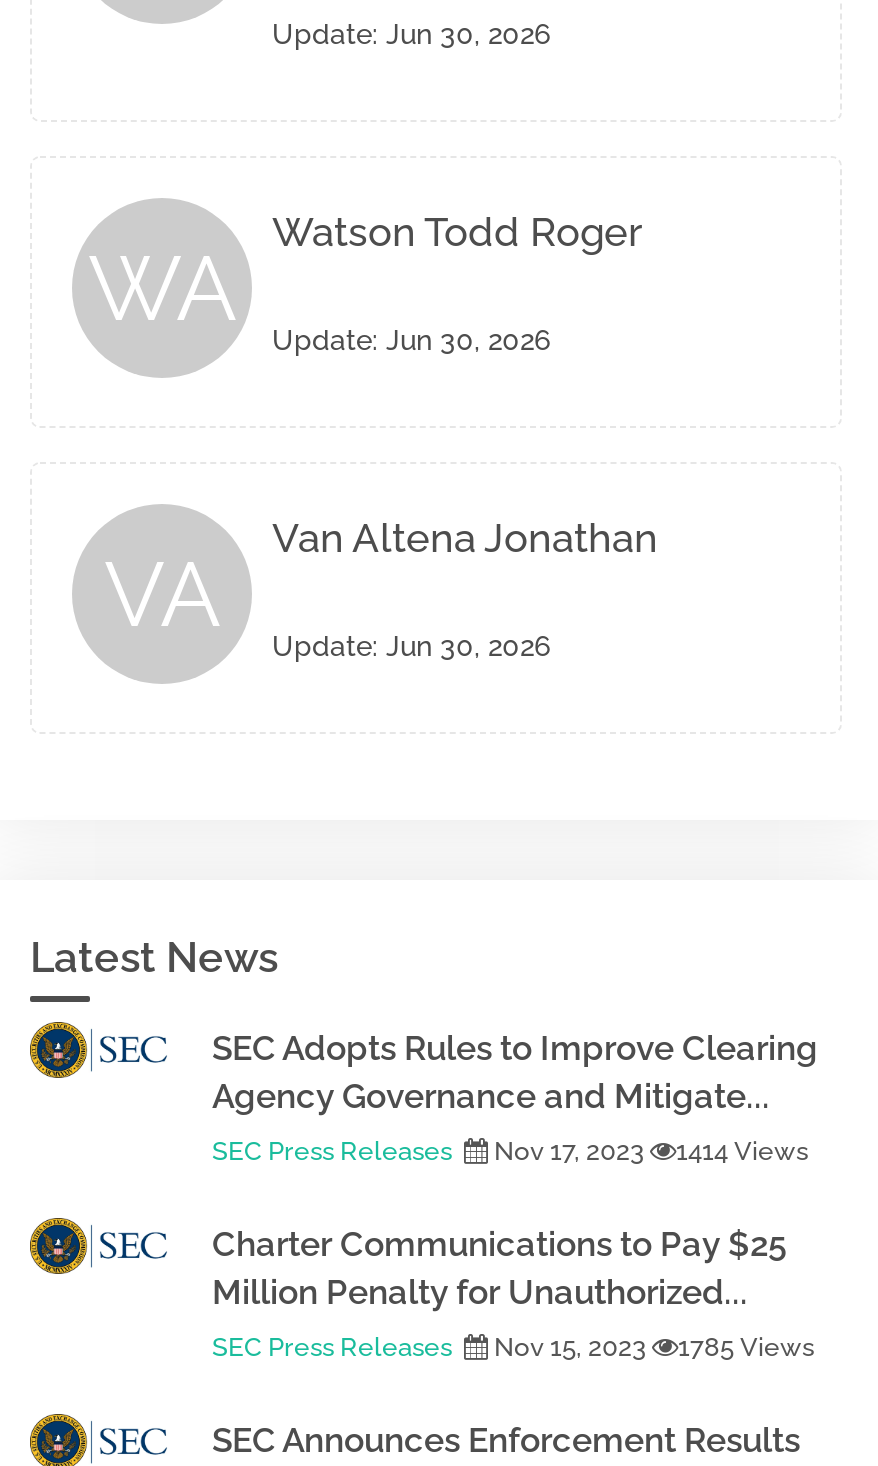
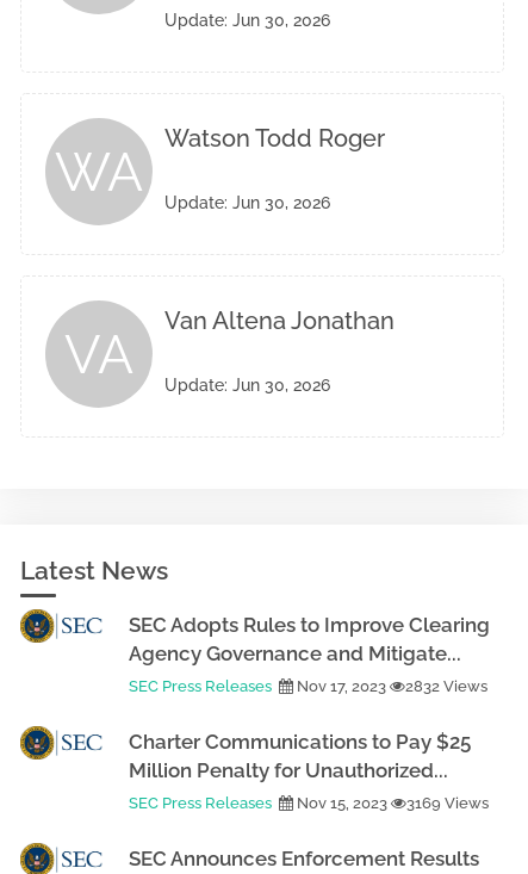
- SEC Press Releases Nov 17, 2023 1414 Views
+ SEC Press Releases Nov 17, 2023 2832 Views

- SEC Press Releases Nov 15, 2023 1785 Views
+ SEC Press Releases Nov 15, 2023 3169 Views
